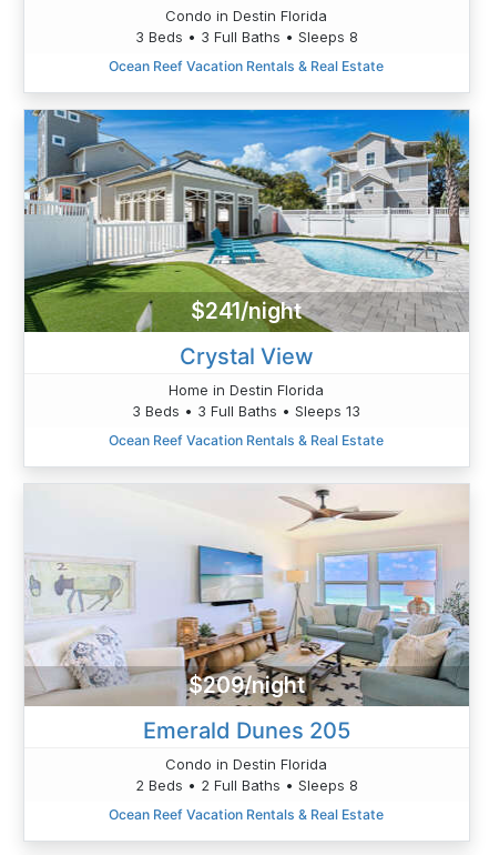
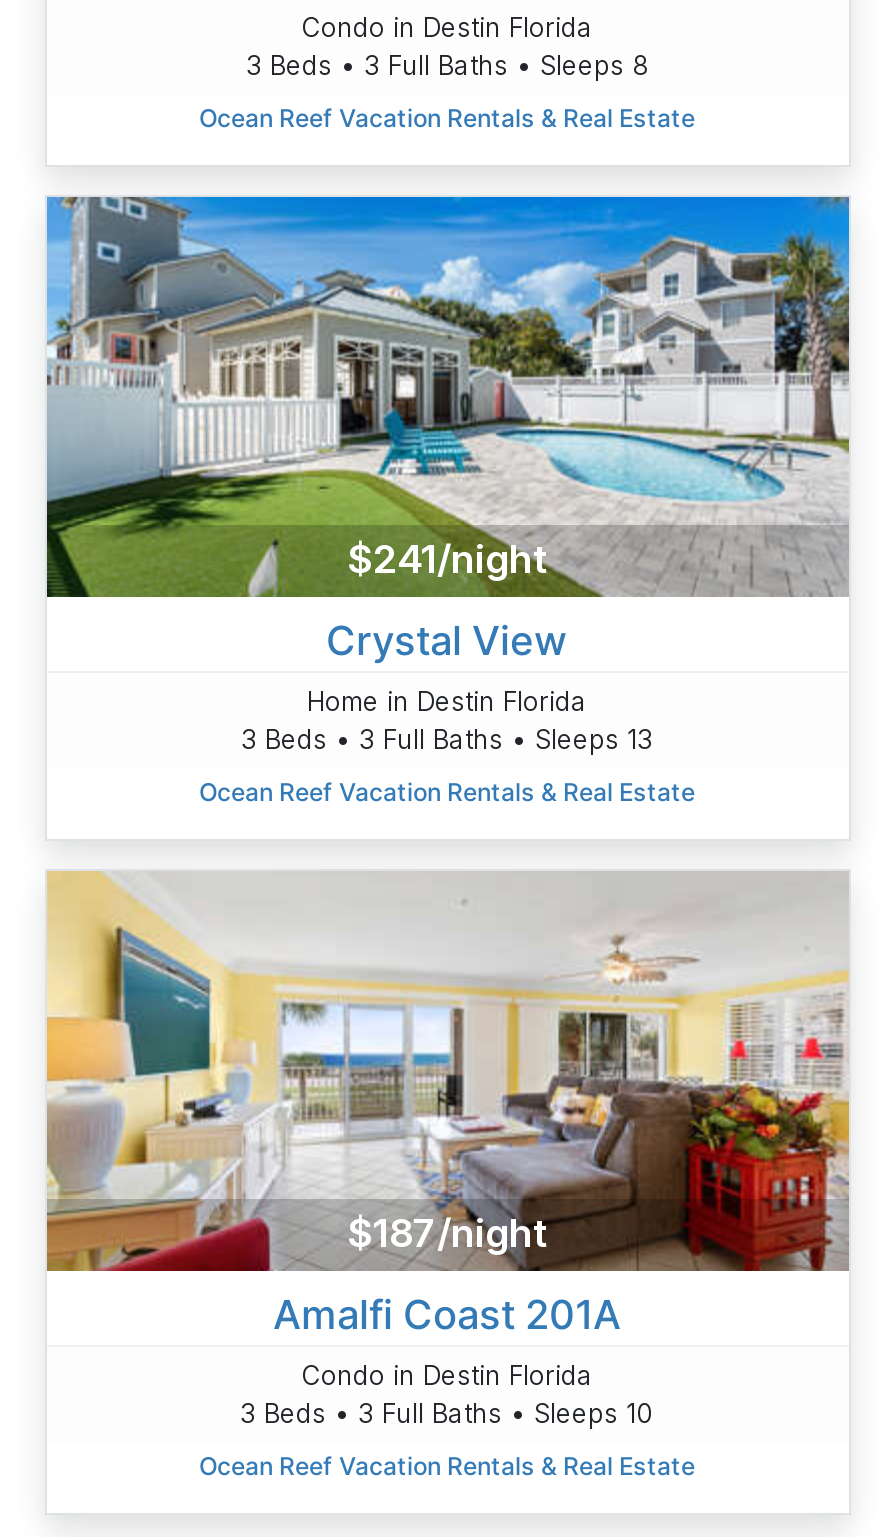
- [image]
- $209/night
+ [image]
+ $187/night

- Emerald Dunes 205
+ Amalfi Coast 201A

- 2 Beds • 2 Full Baths • Sleeps 8
+ 3 Beds • 3 Full Baths • Sleeps 10
